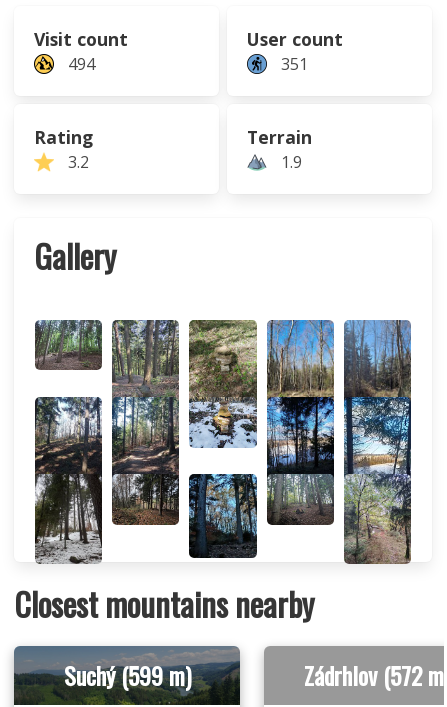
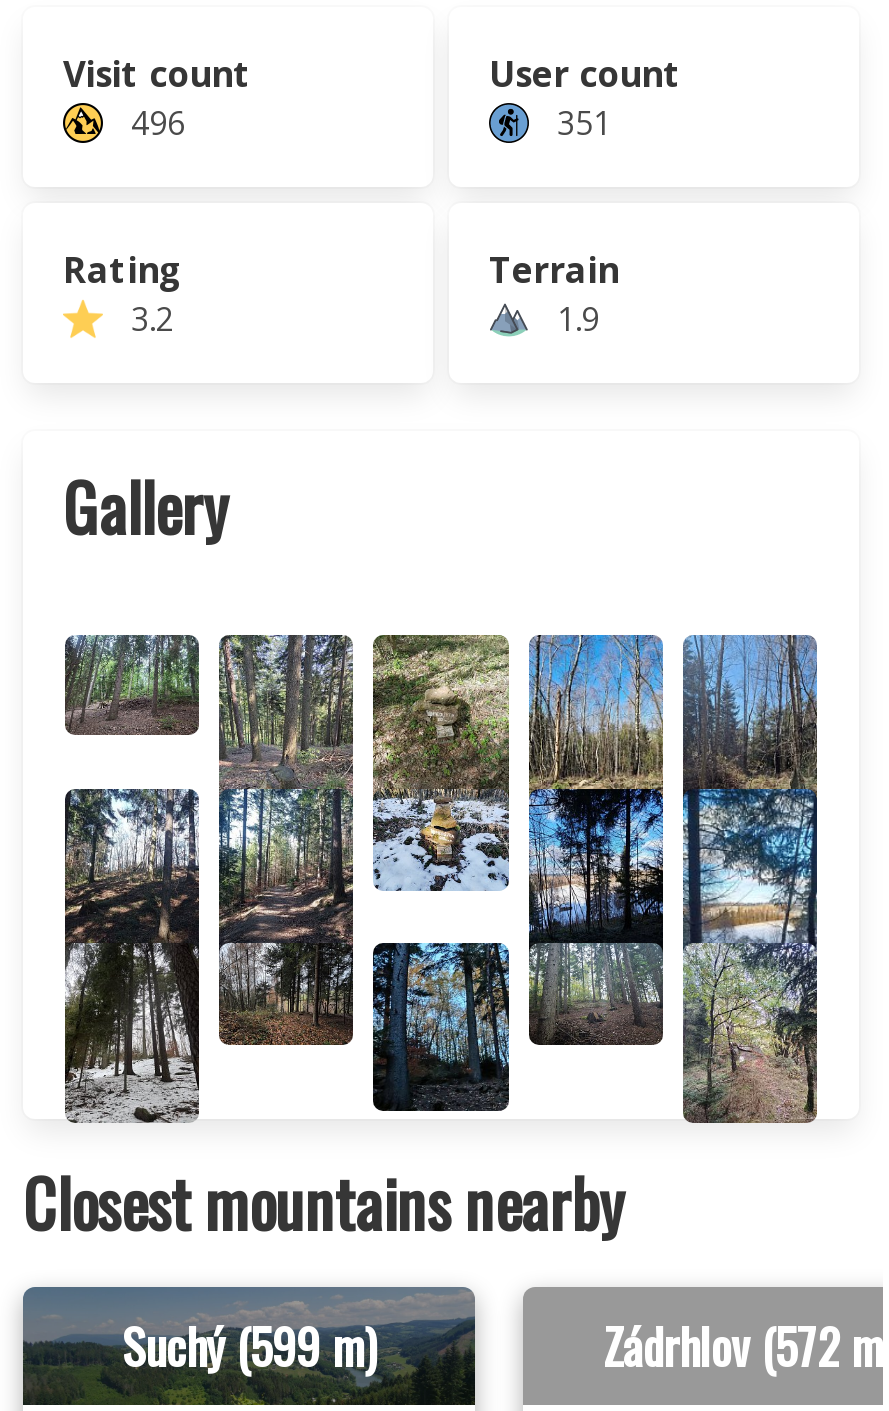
- 494
+ 496
